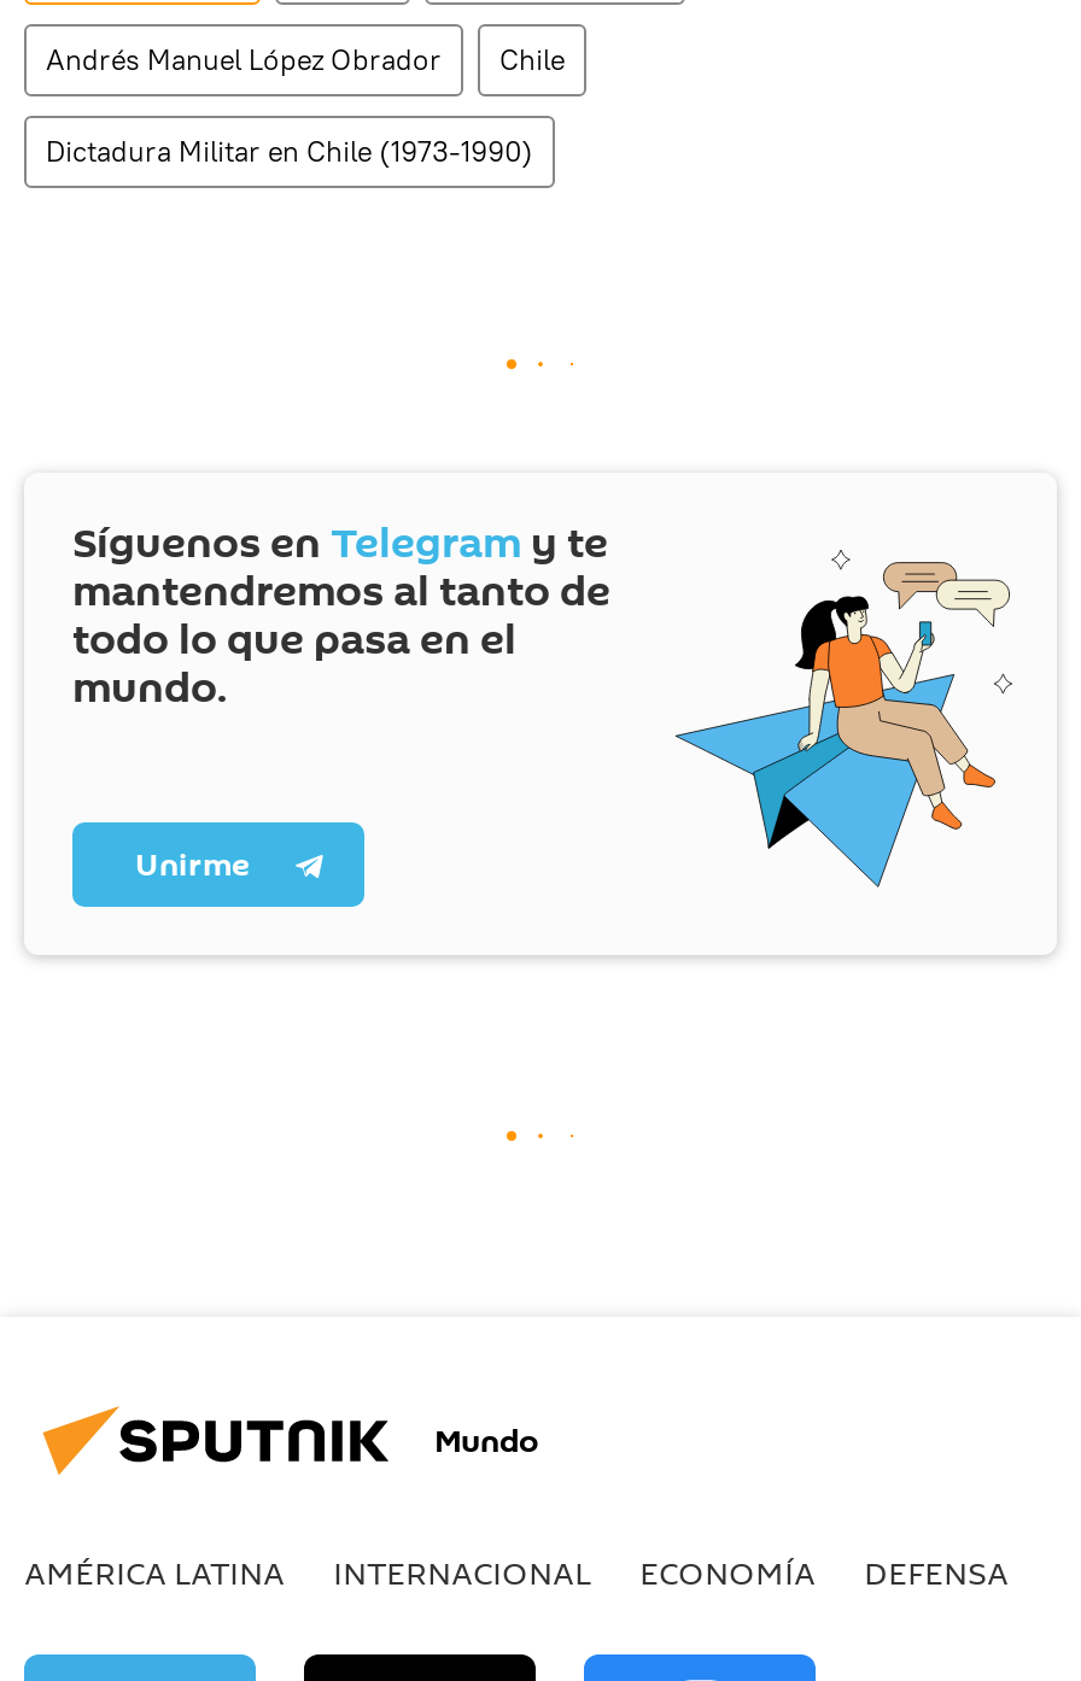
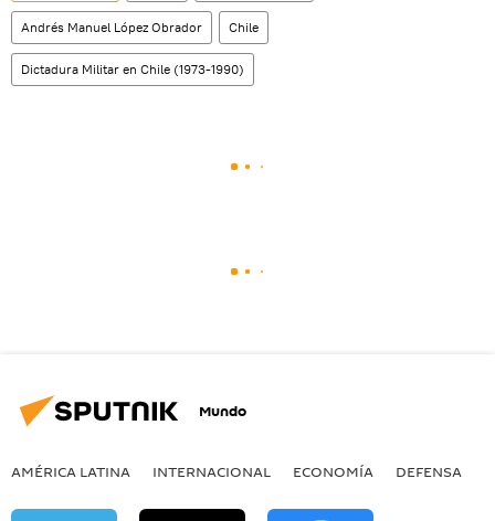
- [image]
- Síguenos en Telegram y te
- mantendremos al tanto de
- todo lo que pasa en el
- mundo.
- Unirme
